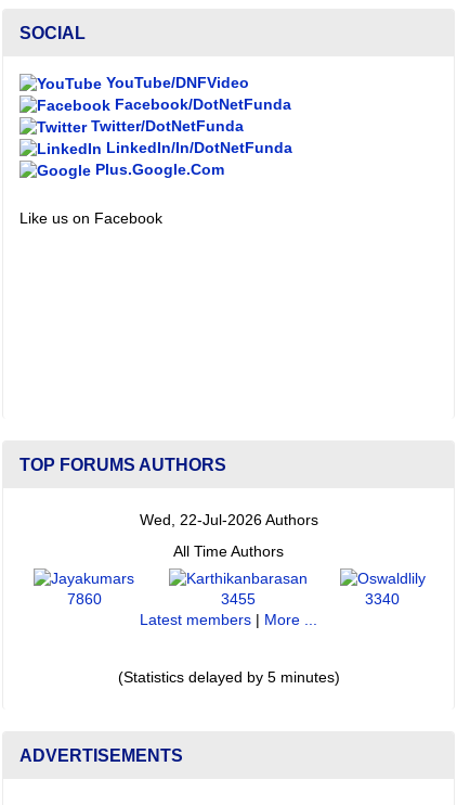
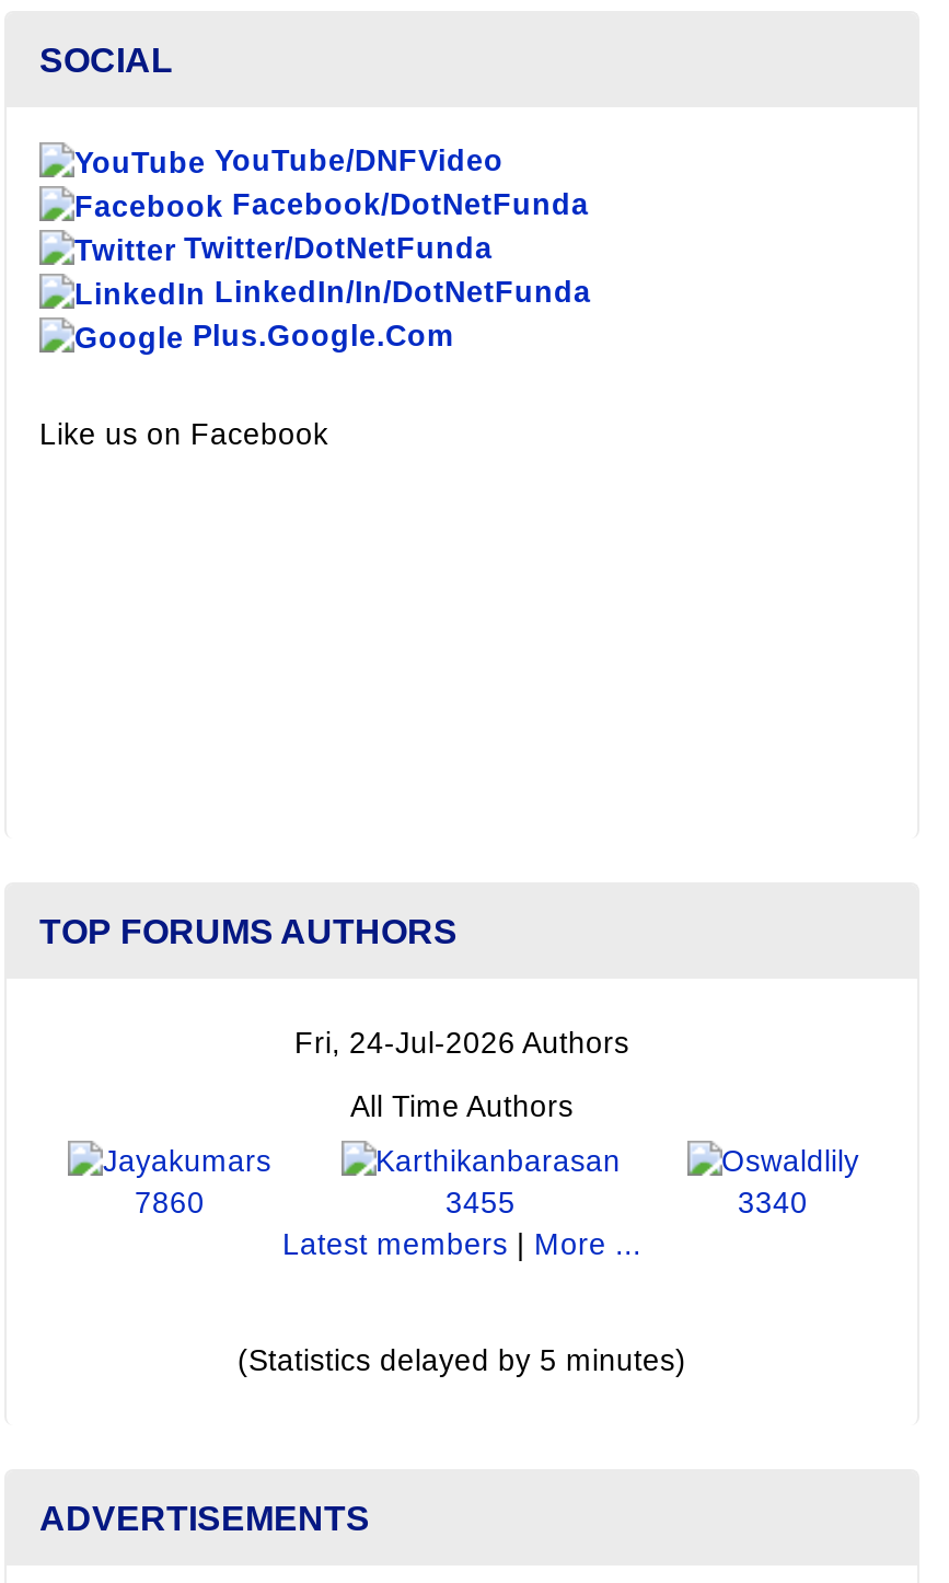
- Wed, 22-Jul-2026 Authors
+ Fri, 24-Jul-2026 Authors
